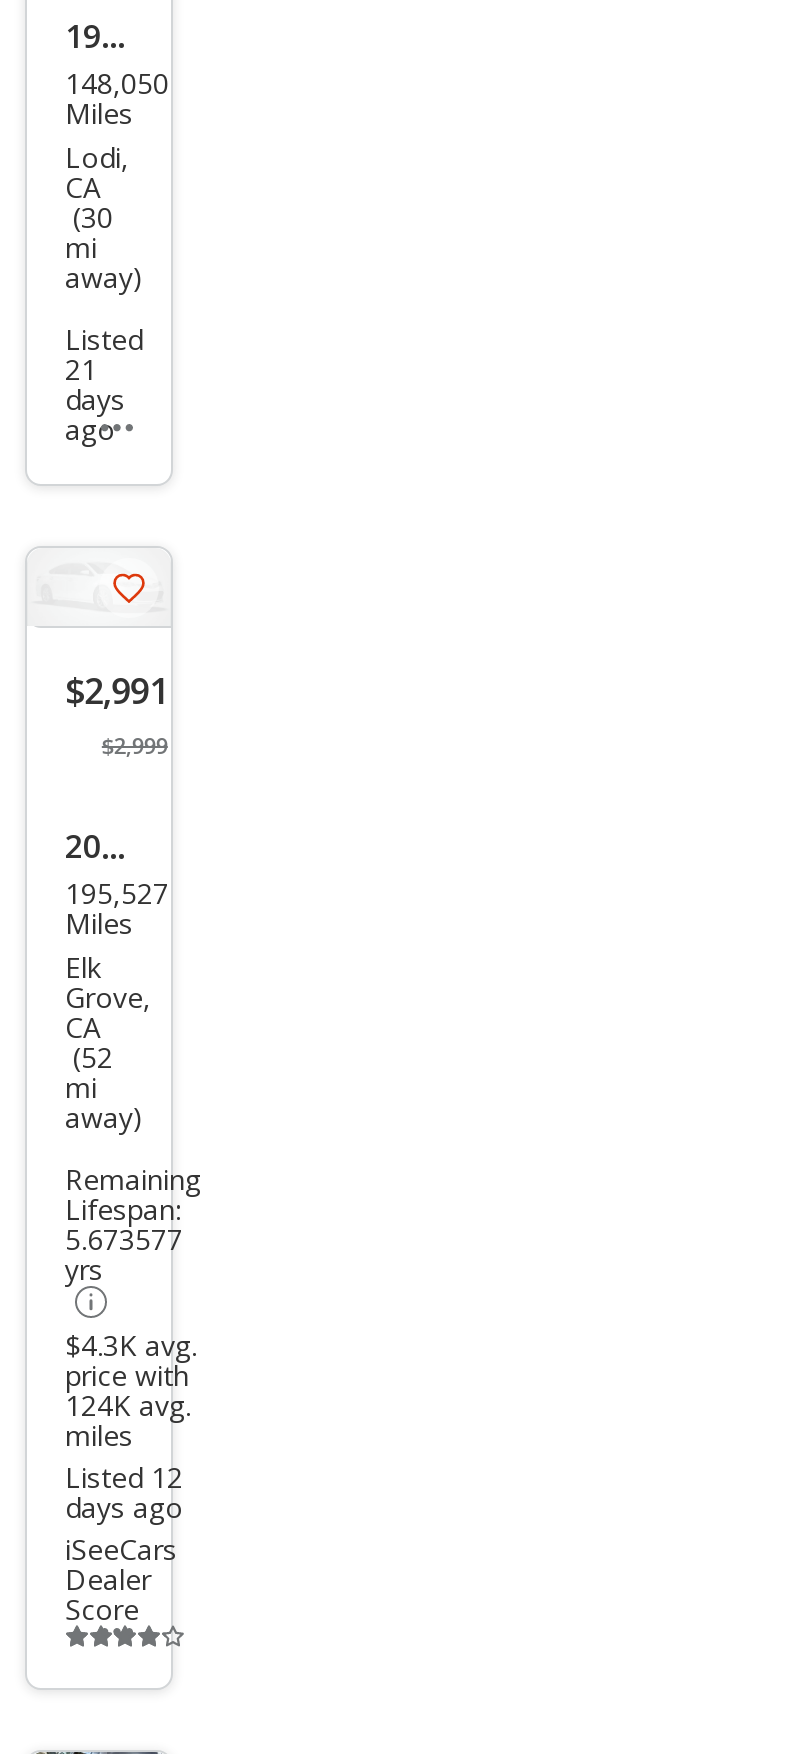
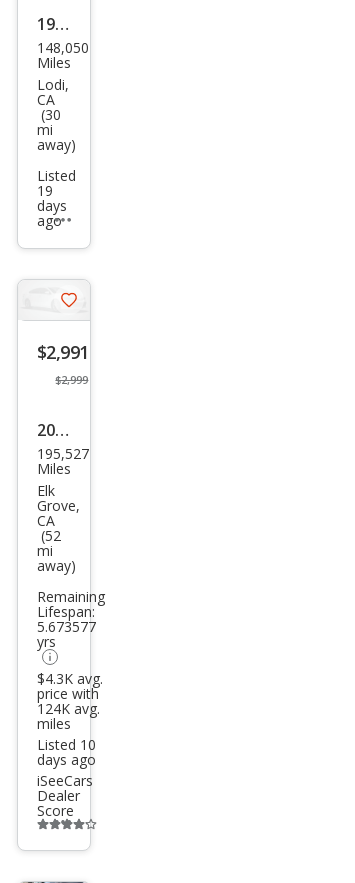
- 21
+ 19

- Listed 12
+ Listed 10
